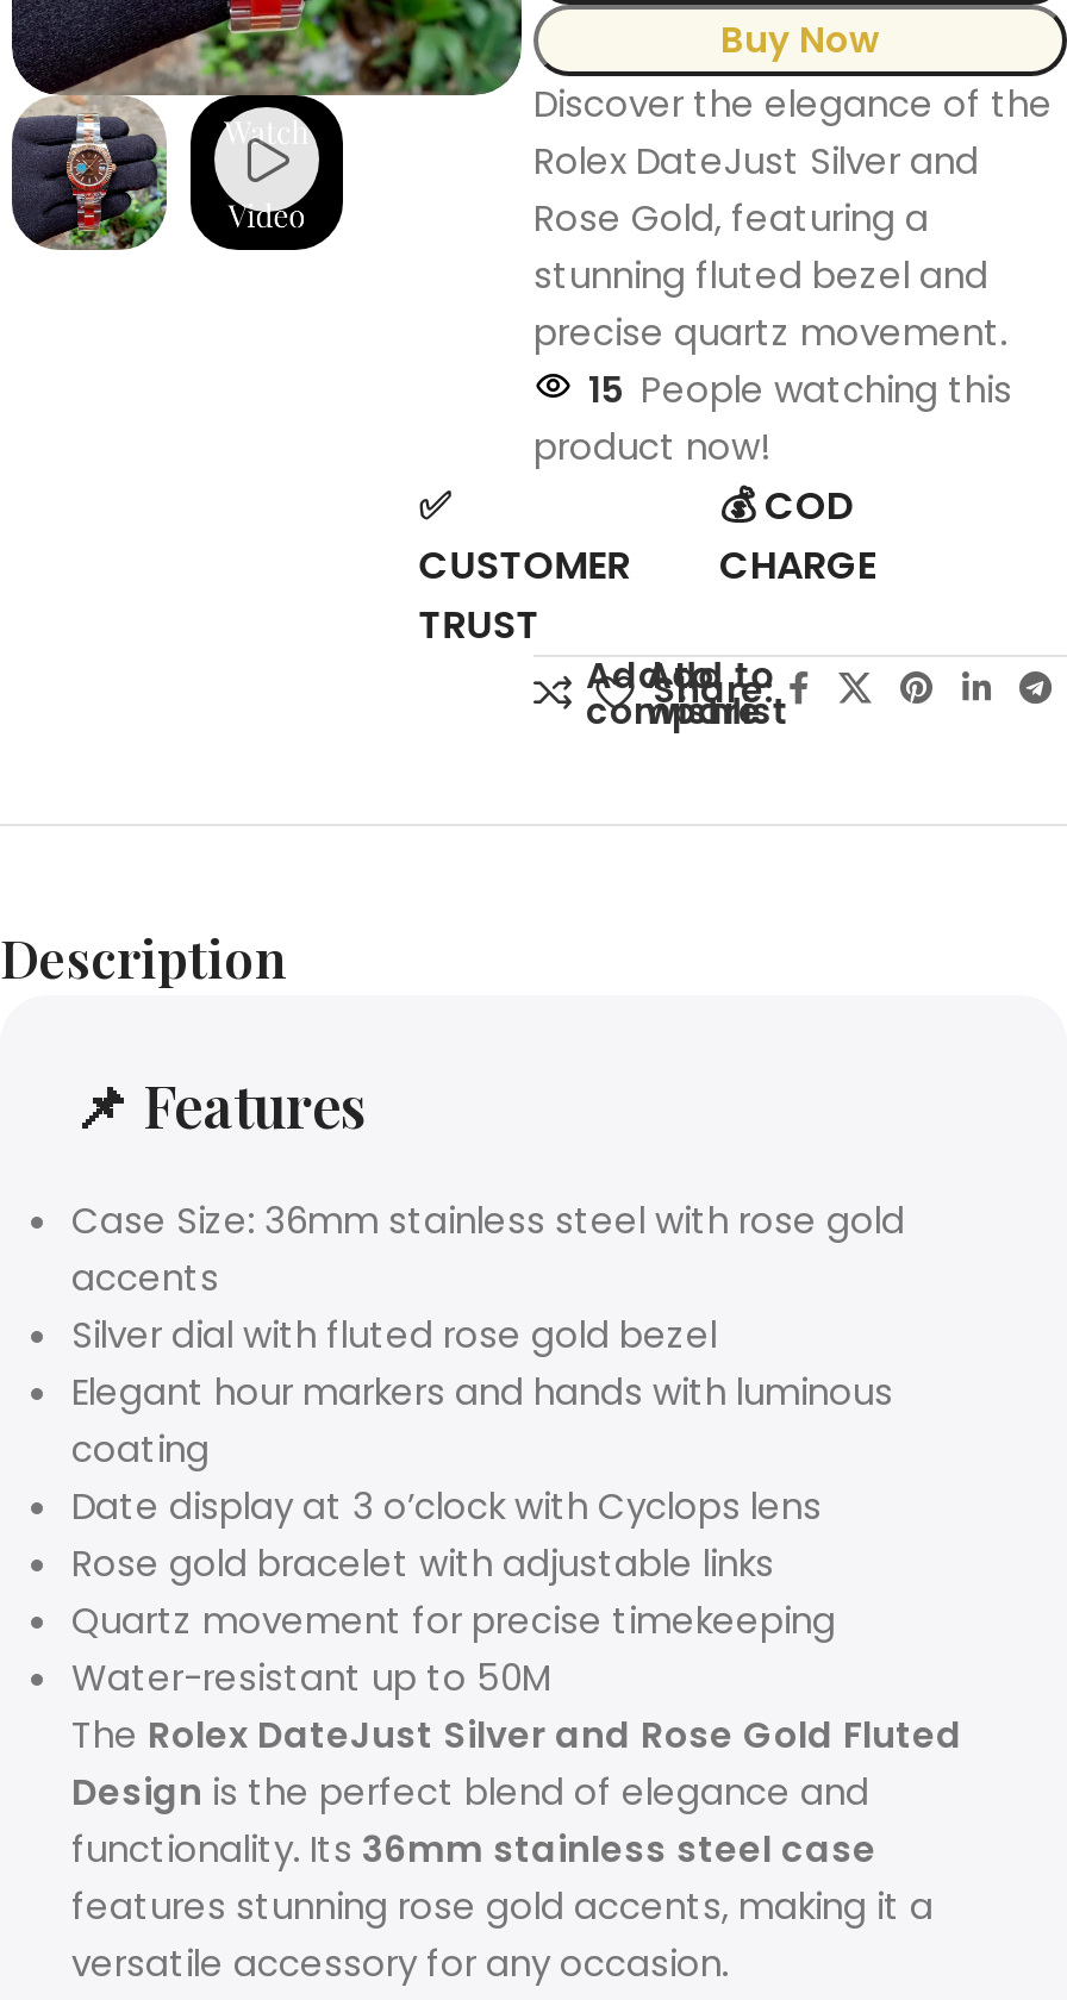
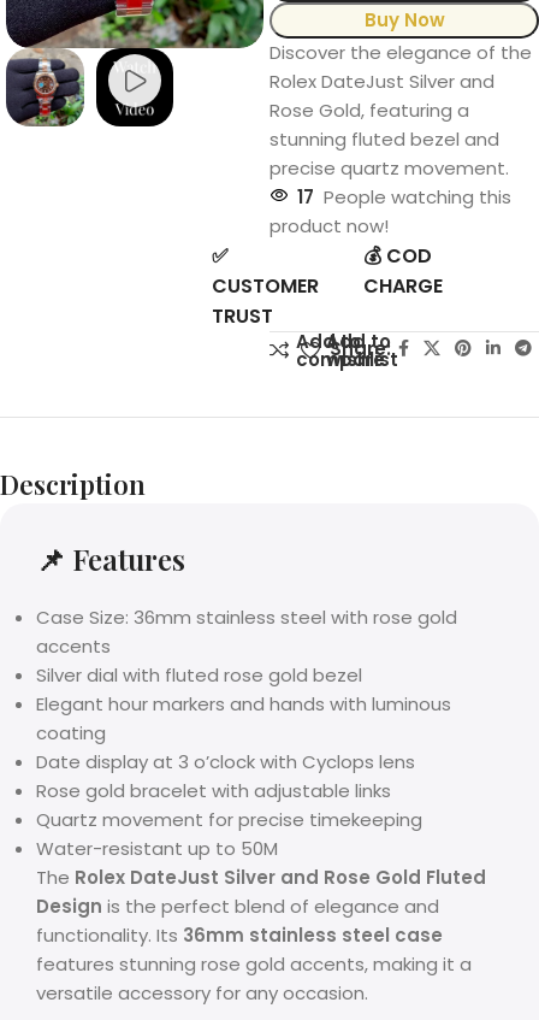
- 15 People watching this
+ 17 People watching this
